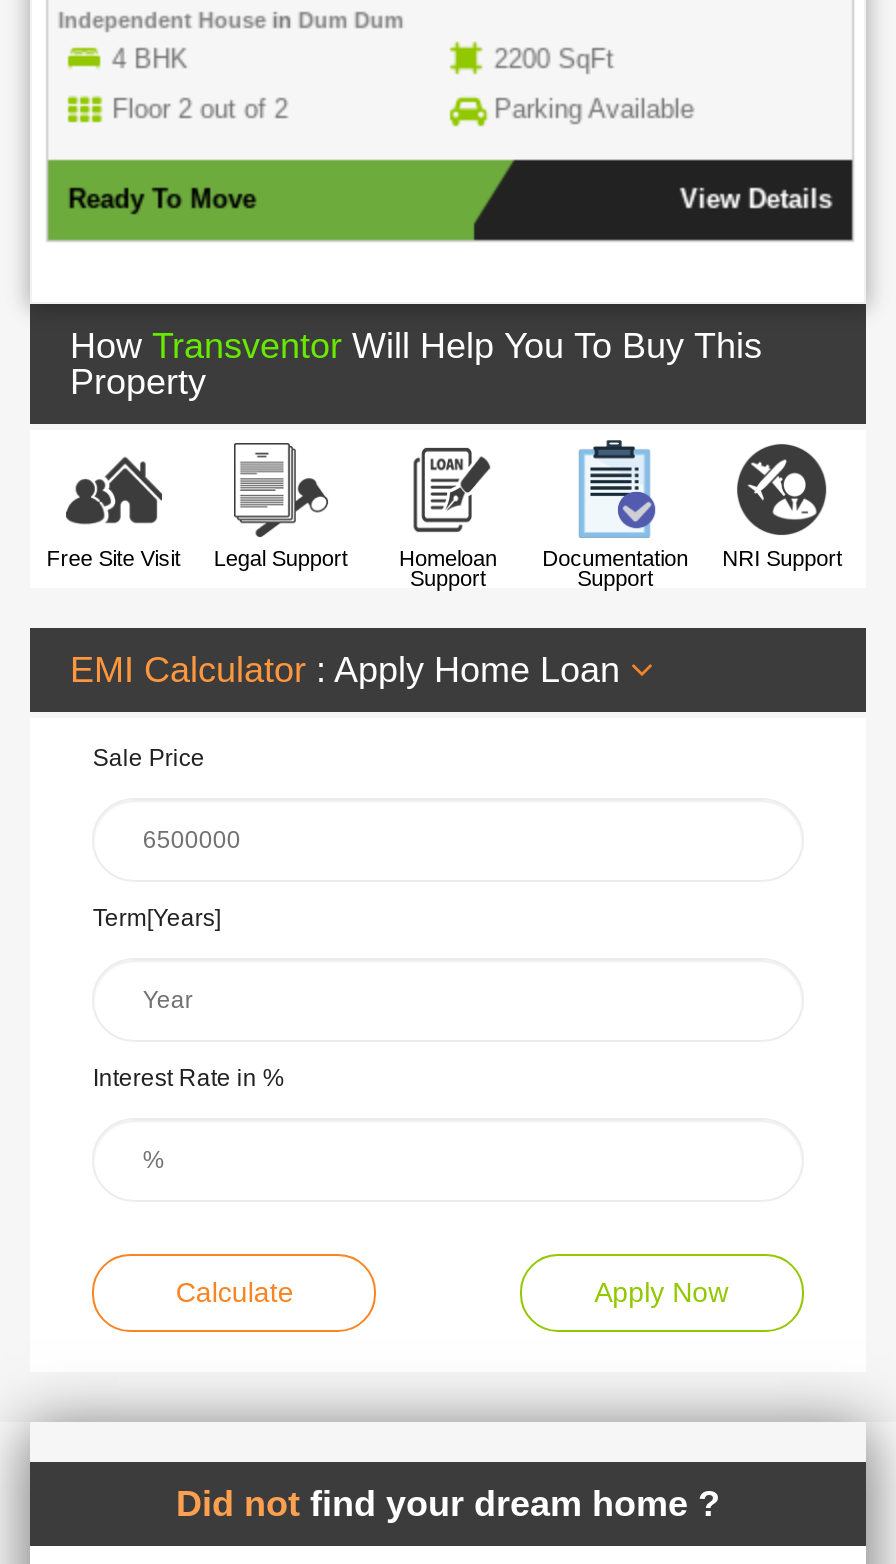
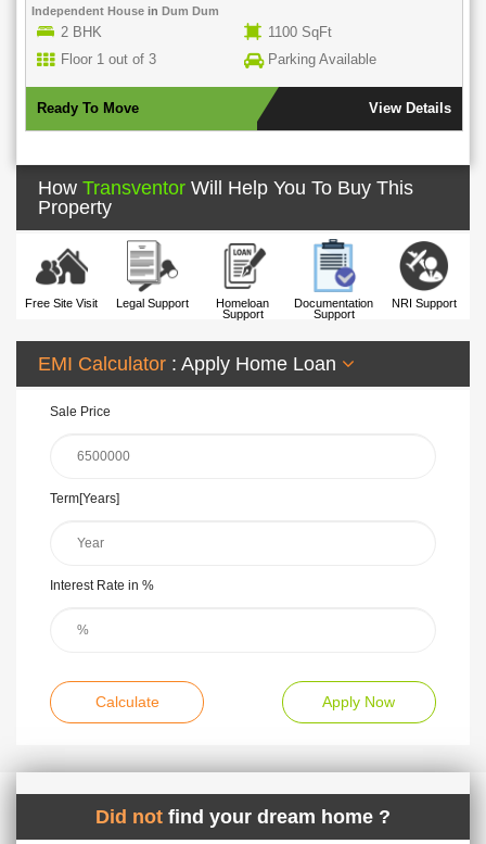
- 4 BHK
+ 2 BHK

- 2200 SqFt
+ 1100 SqFt

- Floor 2 out of 2
+ Floor 1 out of 3
